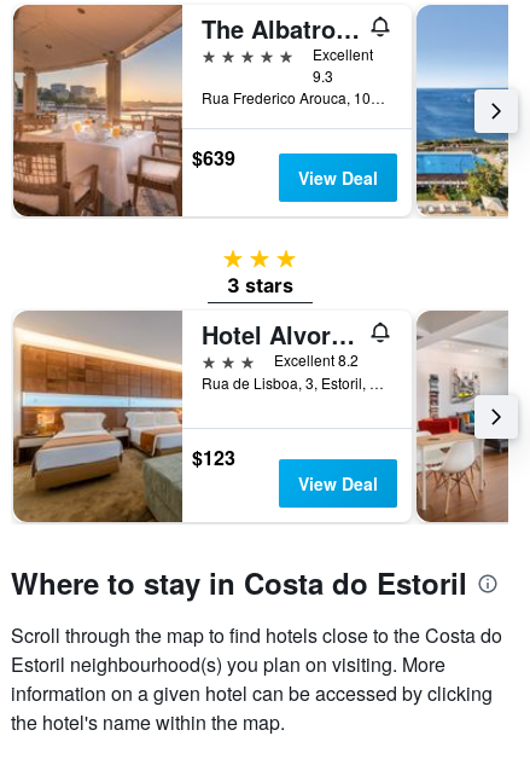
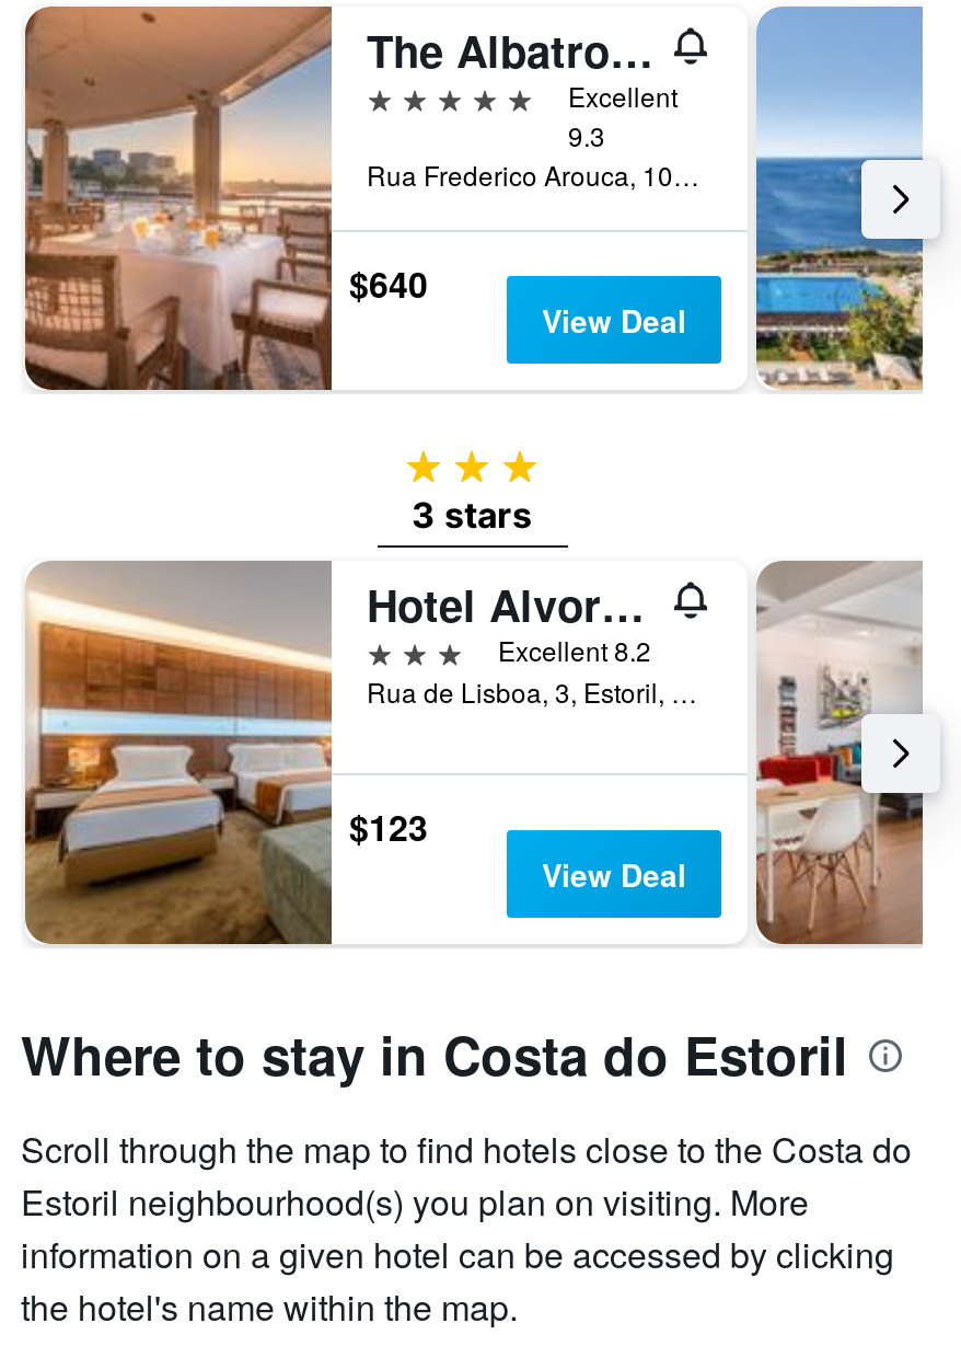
- $639
+ $640
